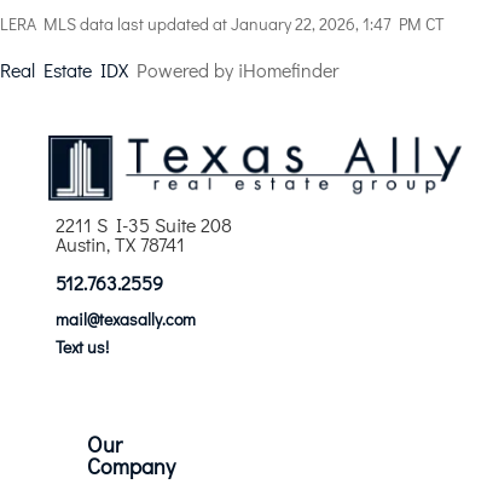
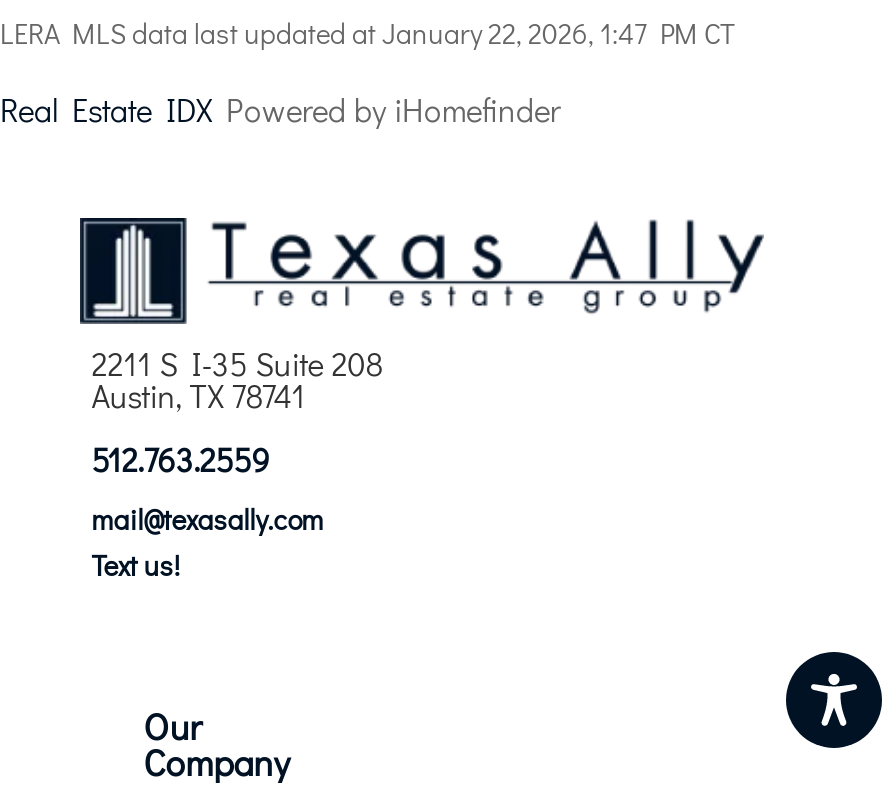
+ [image]
